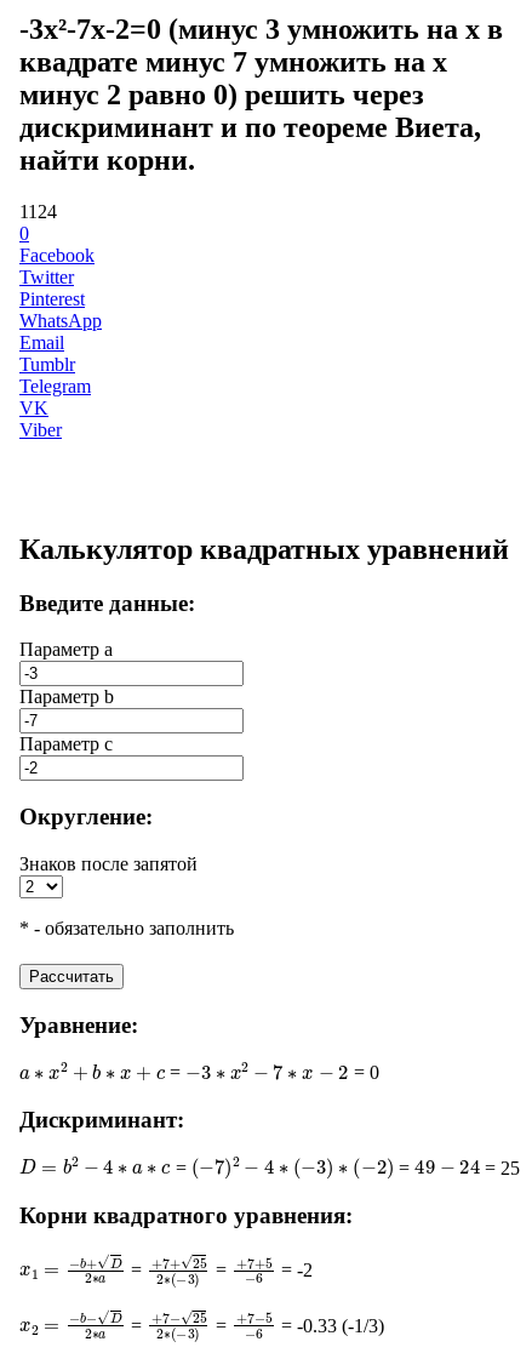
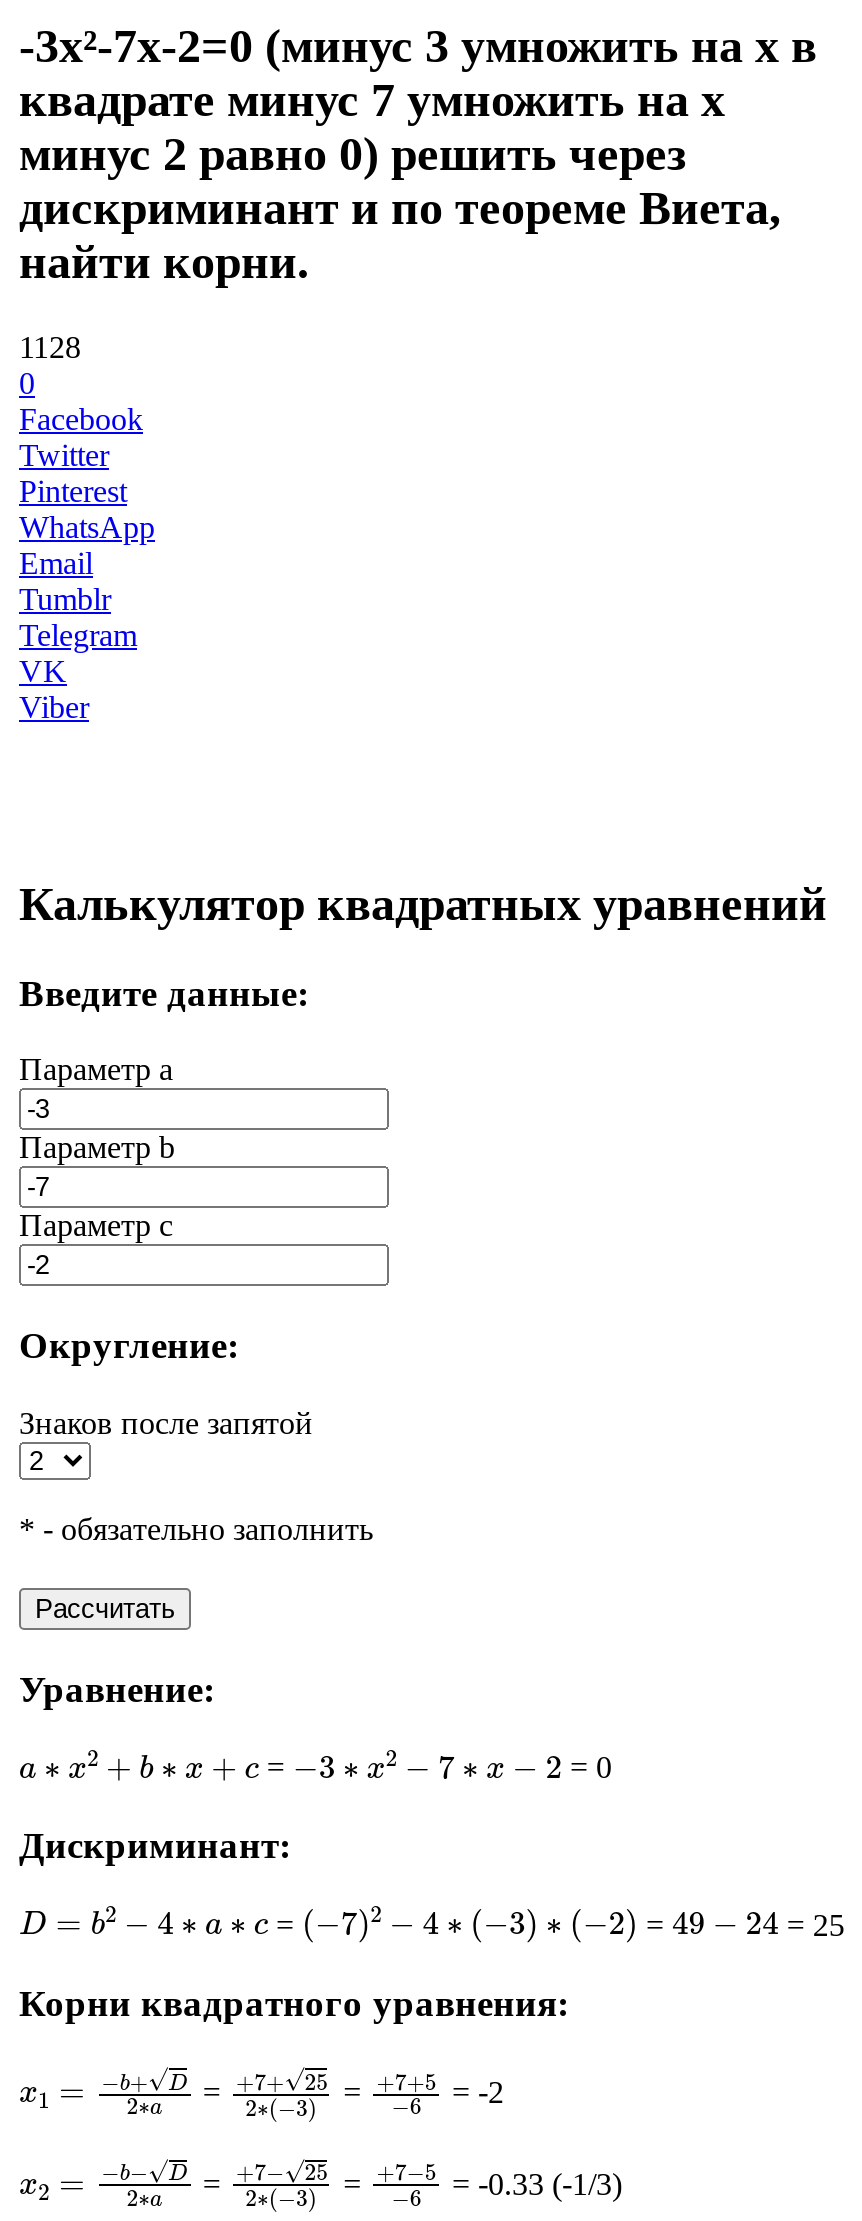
- 1124
+ 1128
